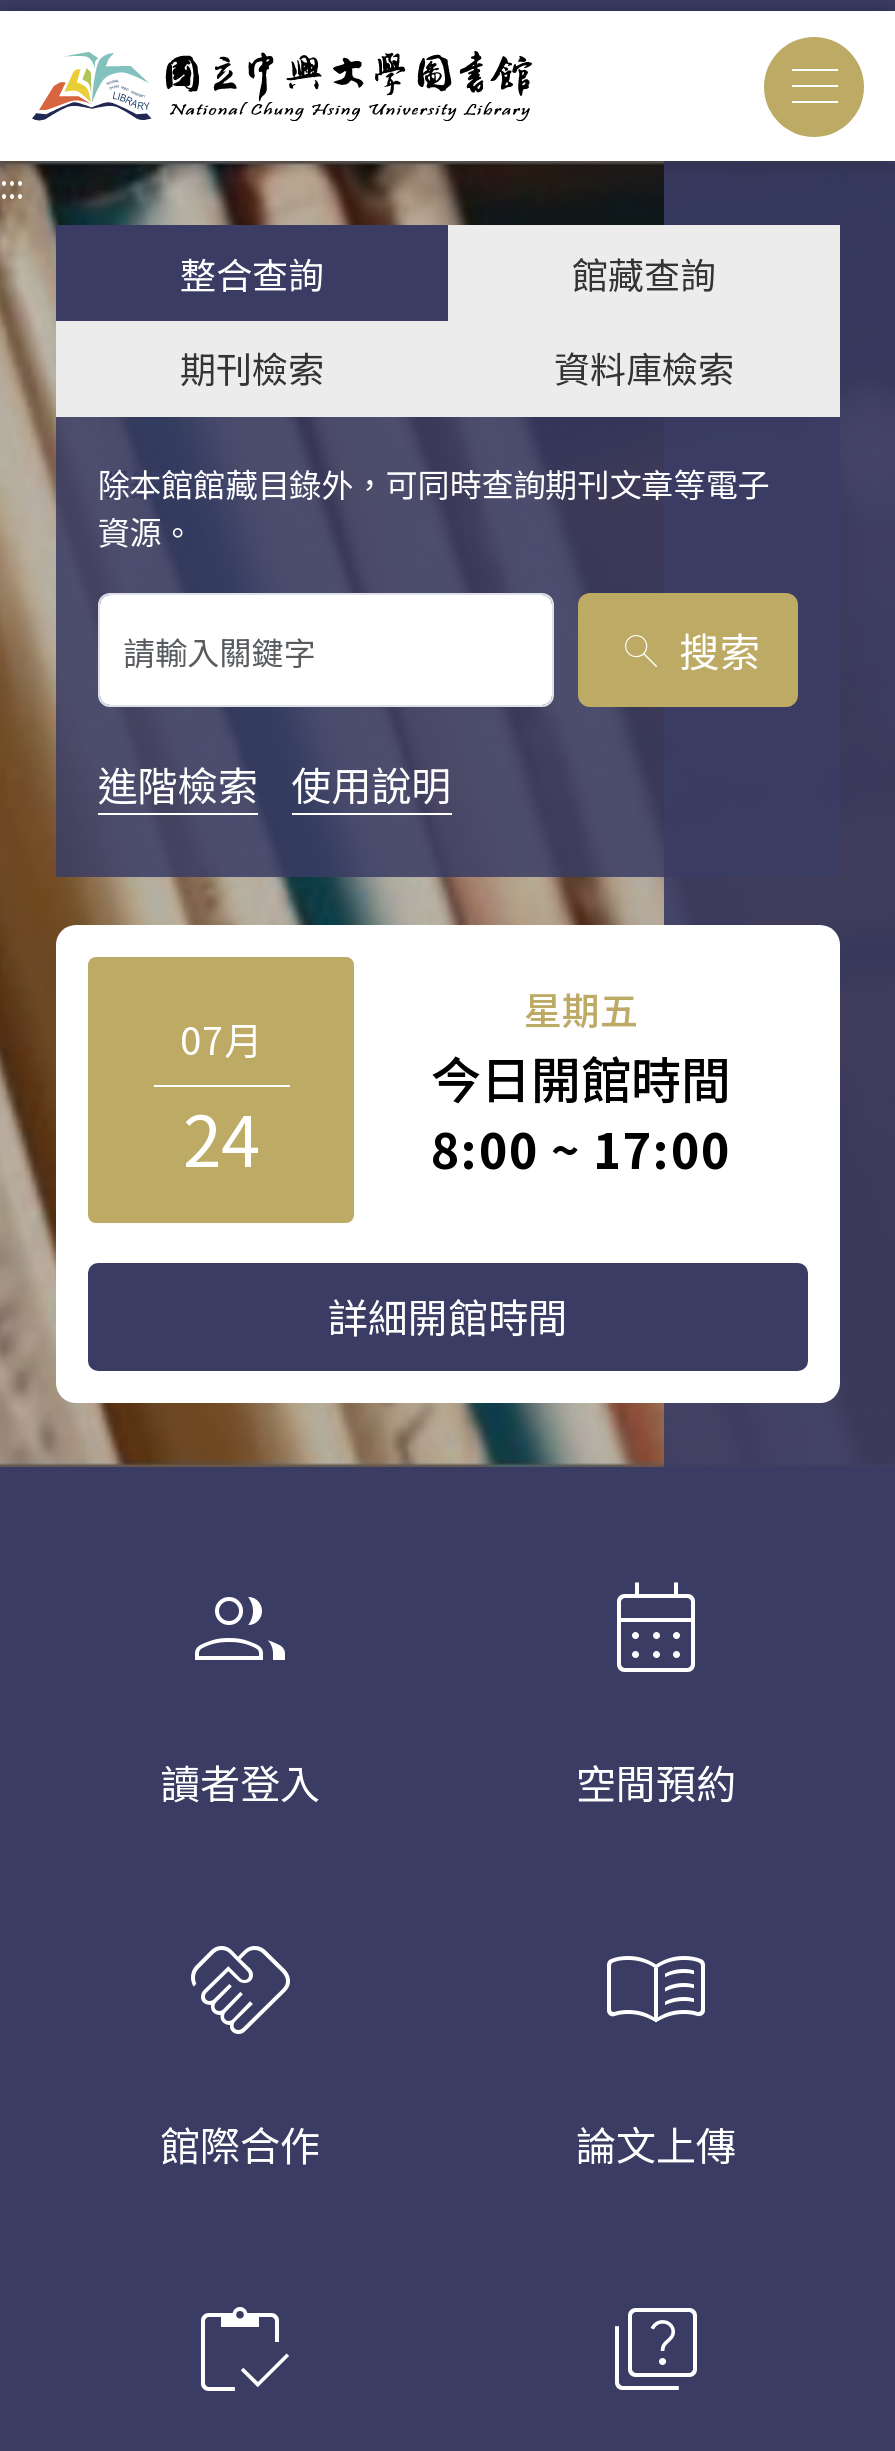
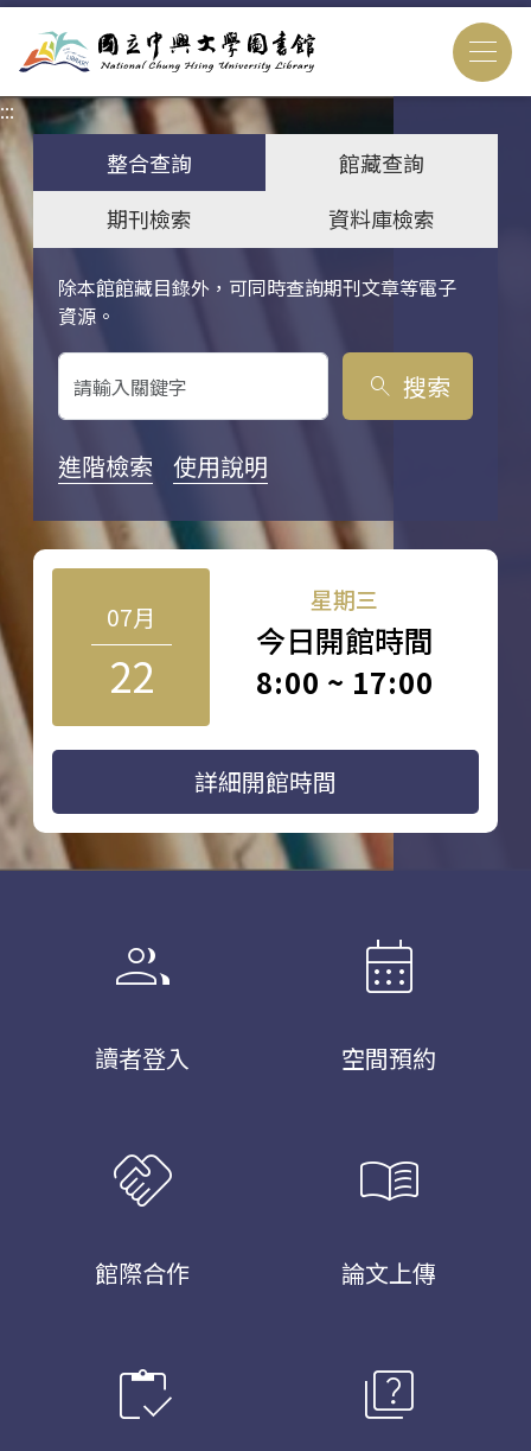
- 星期五
+ 星期三

- 24
+ 22
